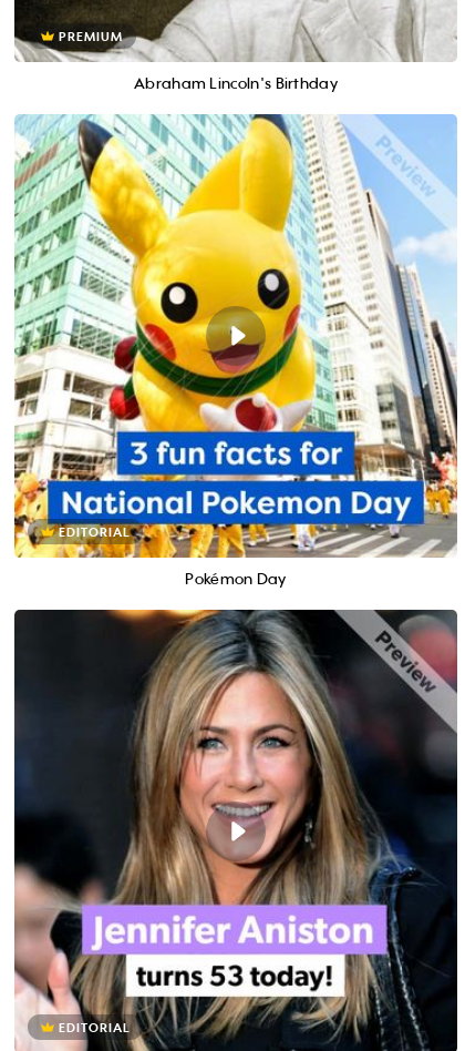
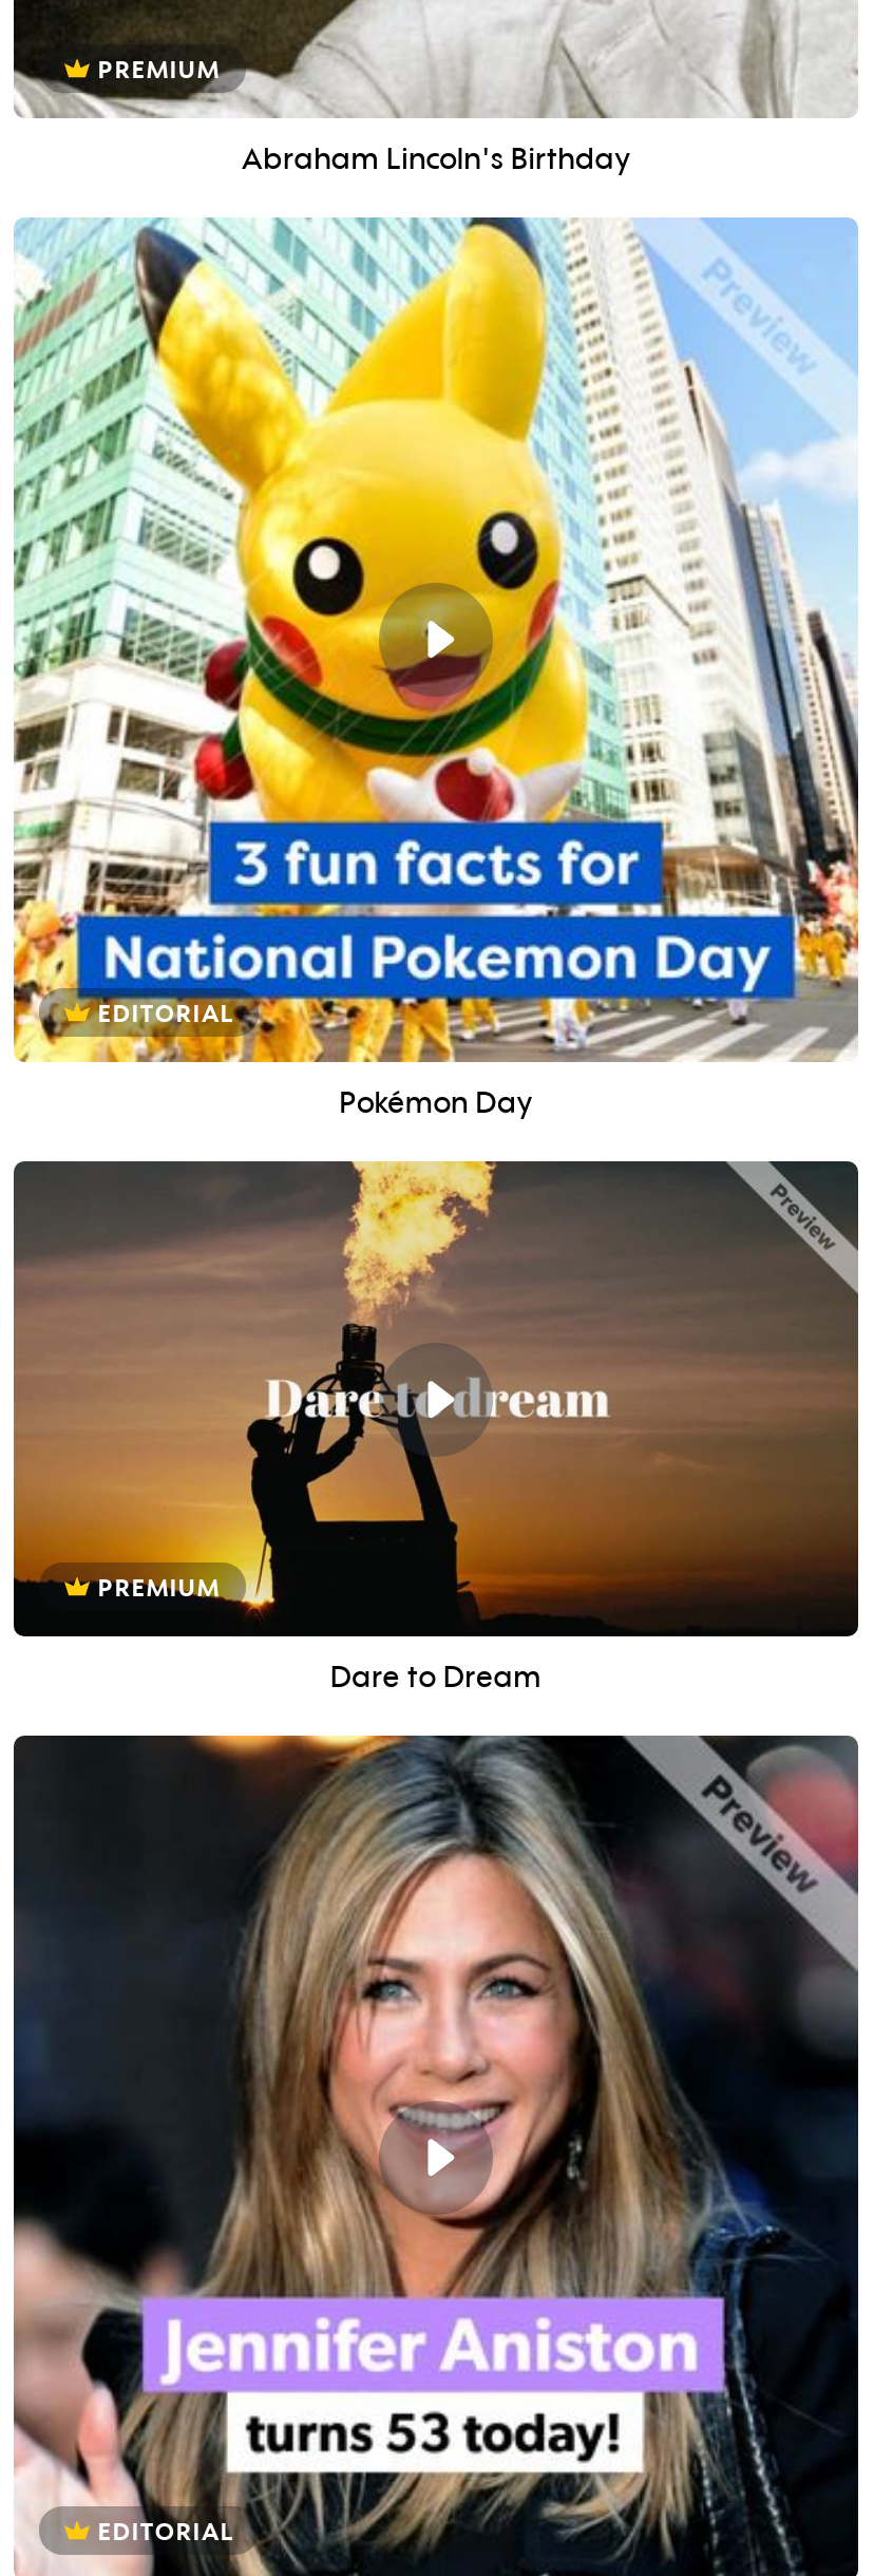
+ [image]
+ PREMIUM
+ Dare to Dream
